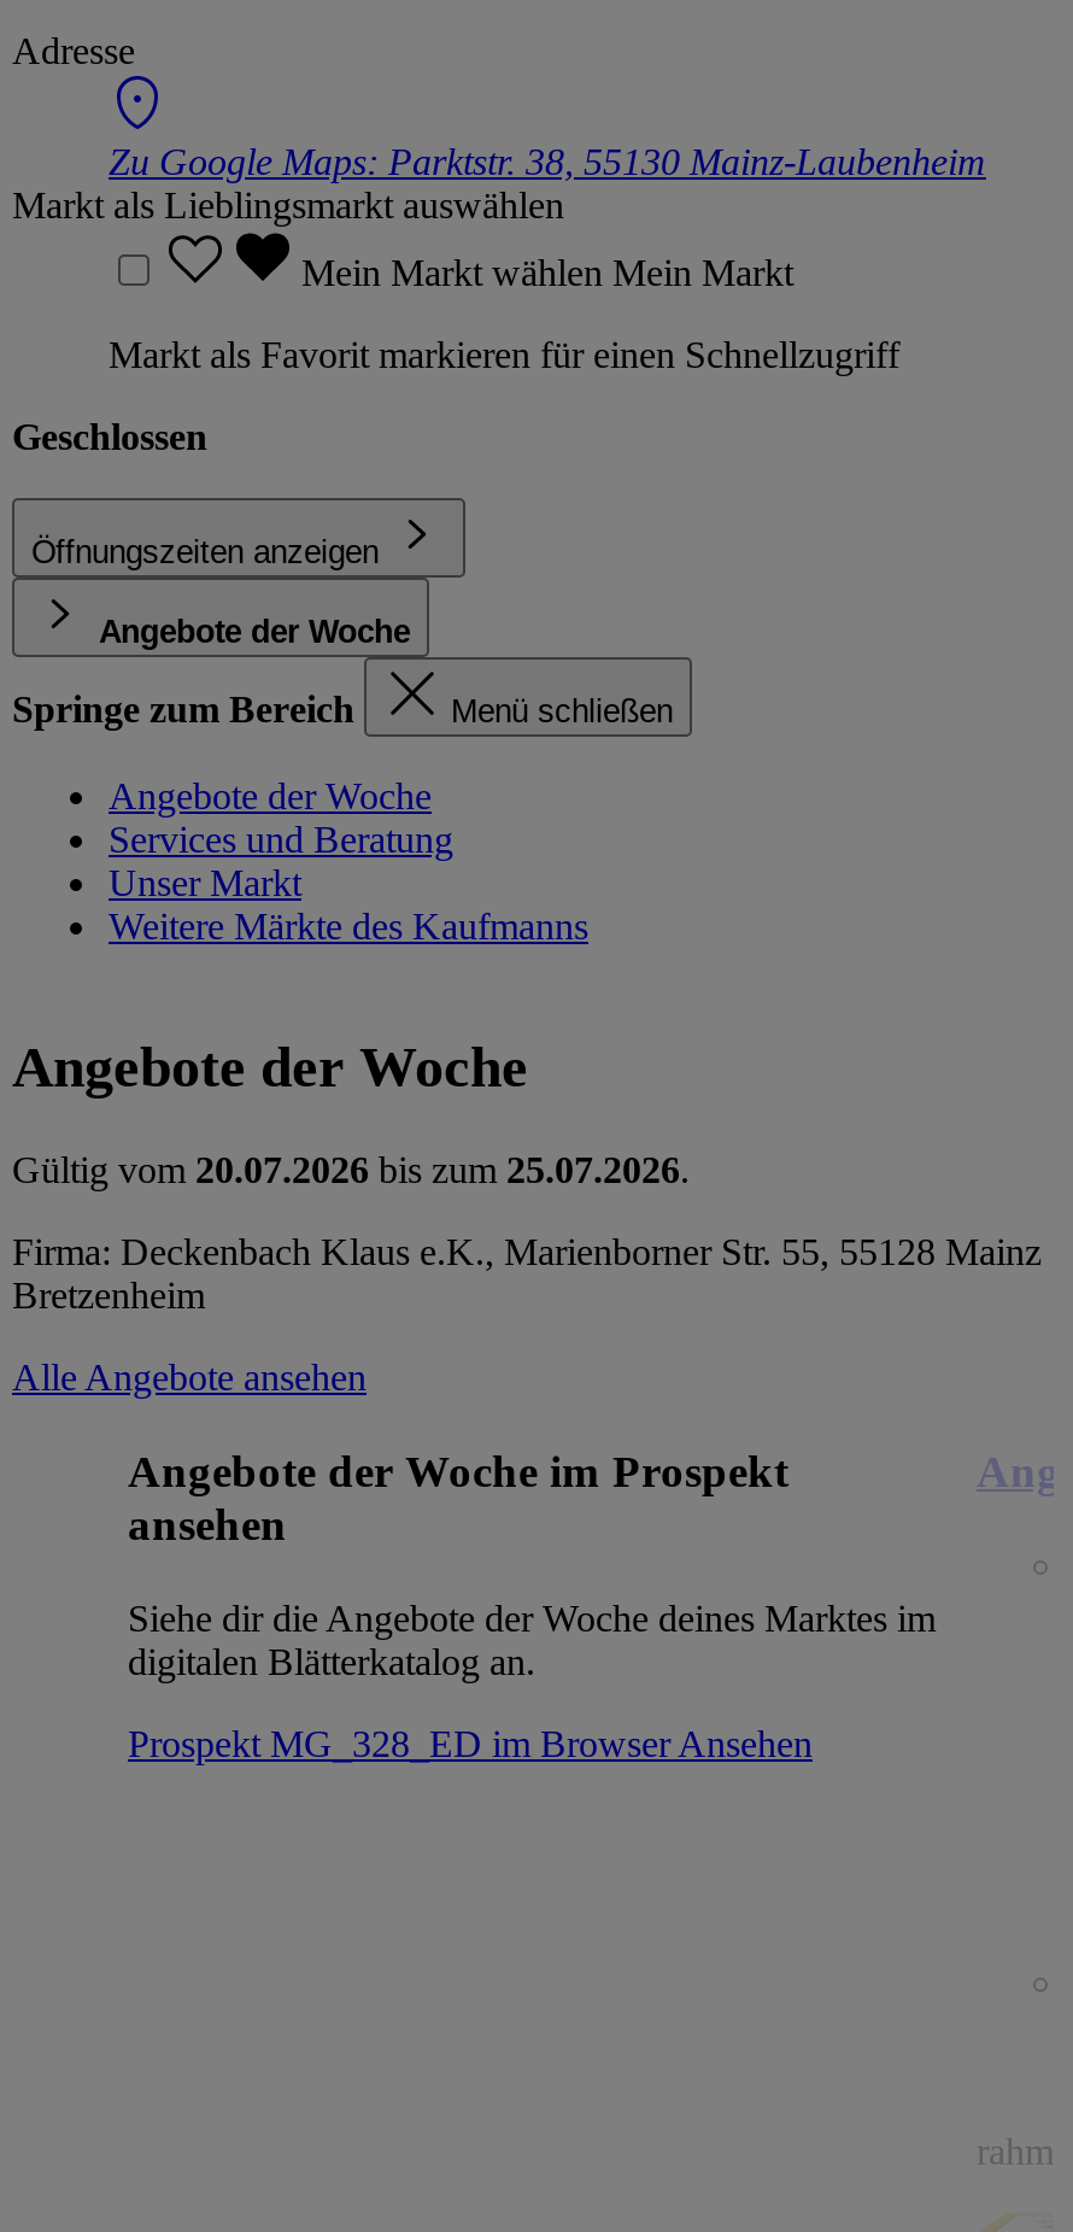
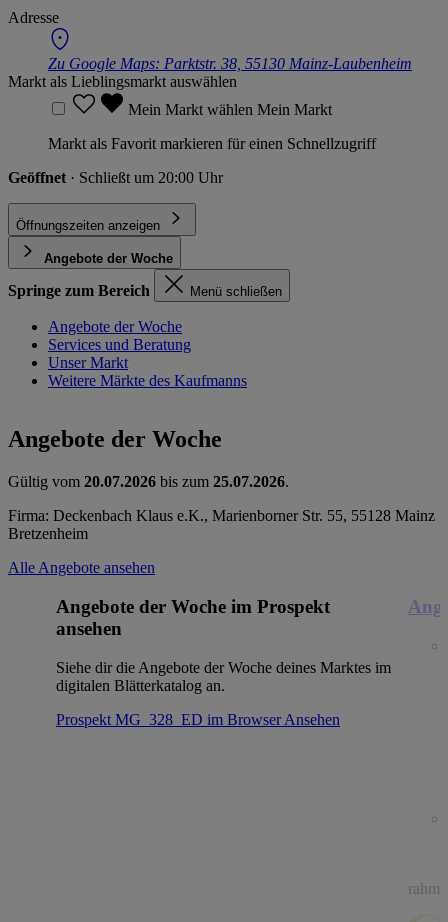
- Geschlossen
+ Geöffnet · Schließt um 20:00 Uhr
